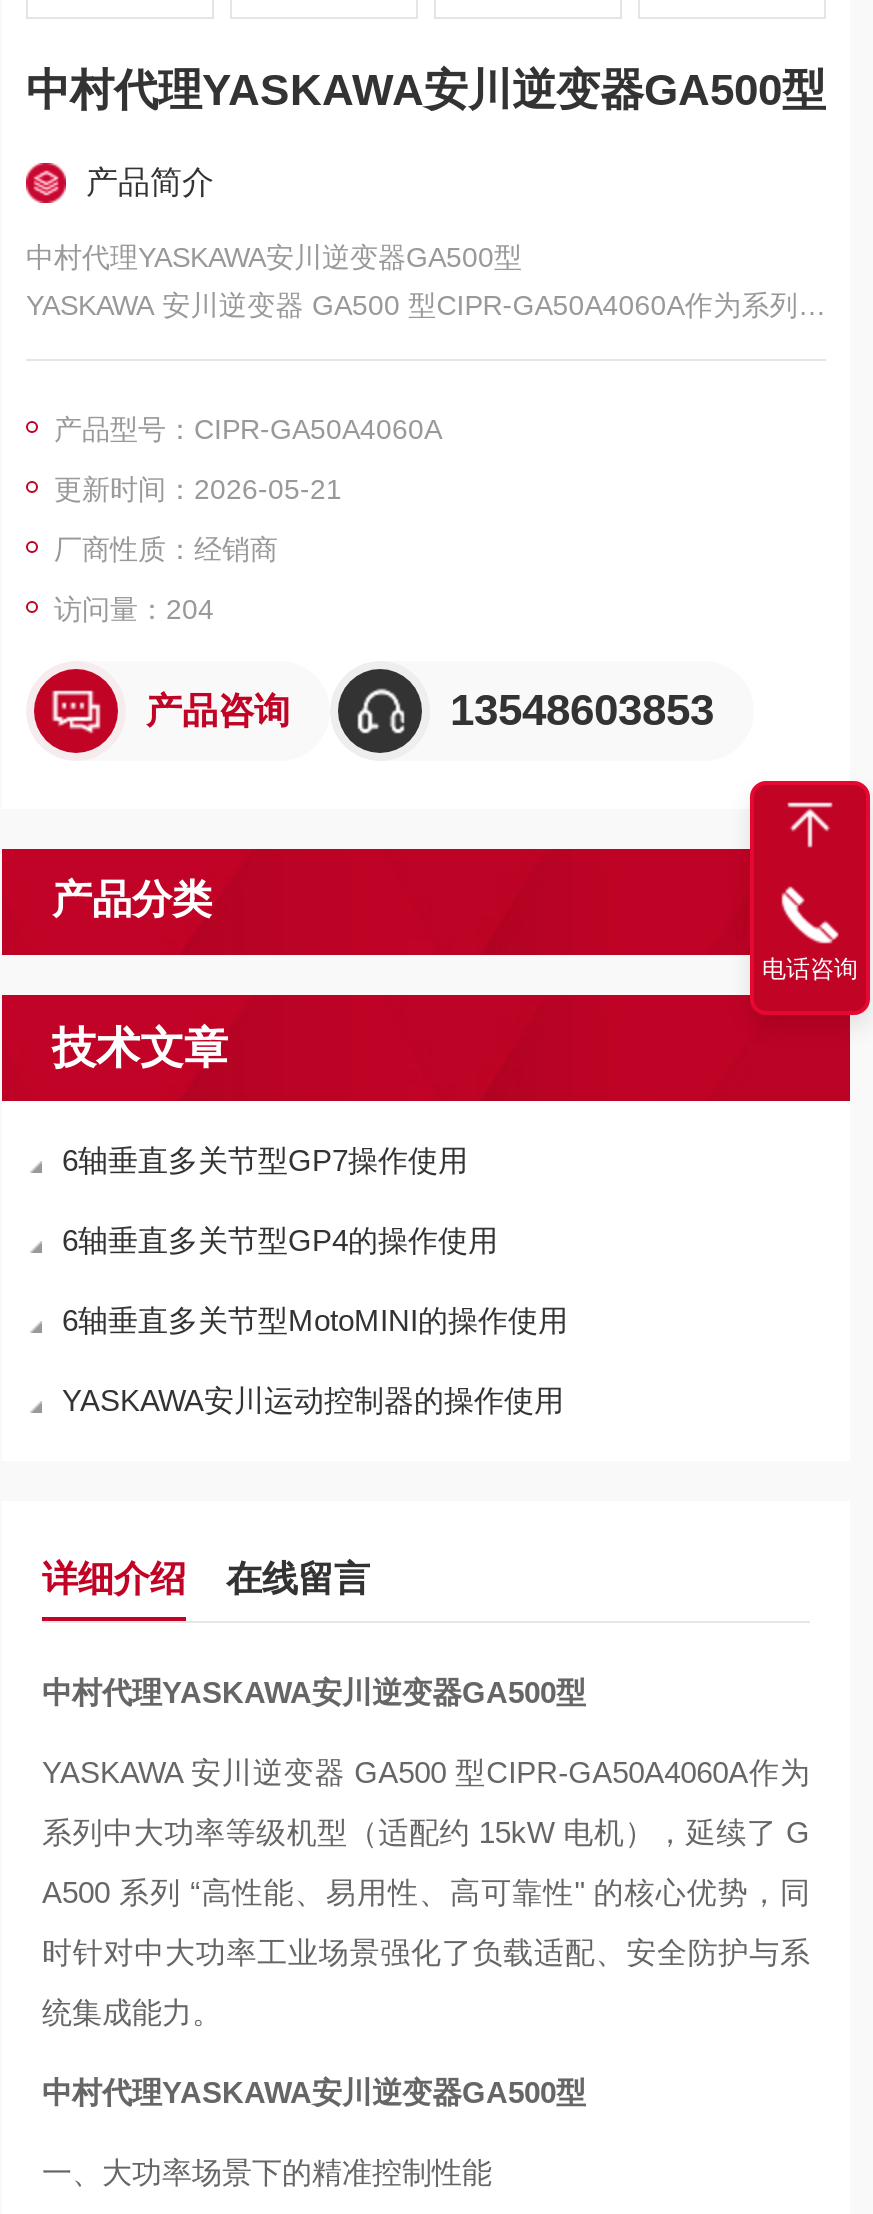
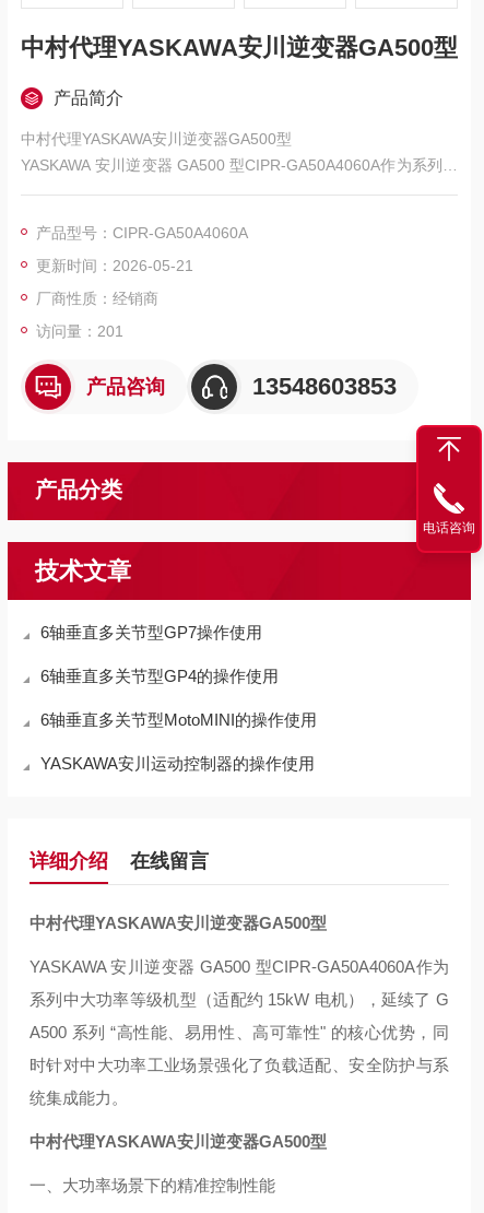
- 访问量：204
+ 访问量：201
